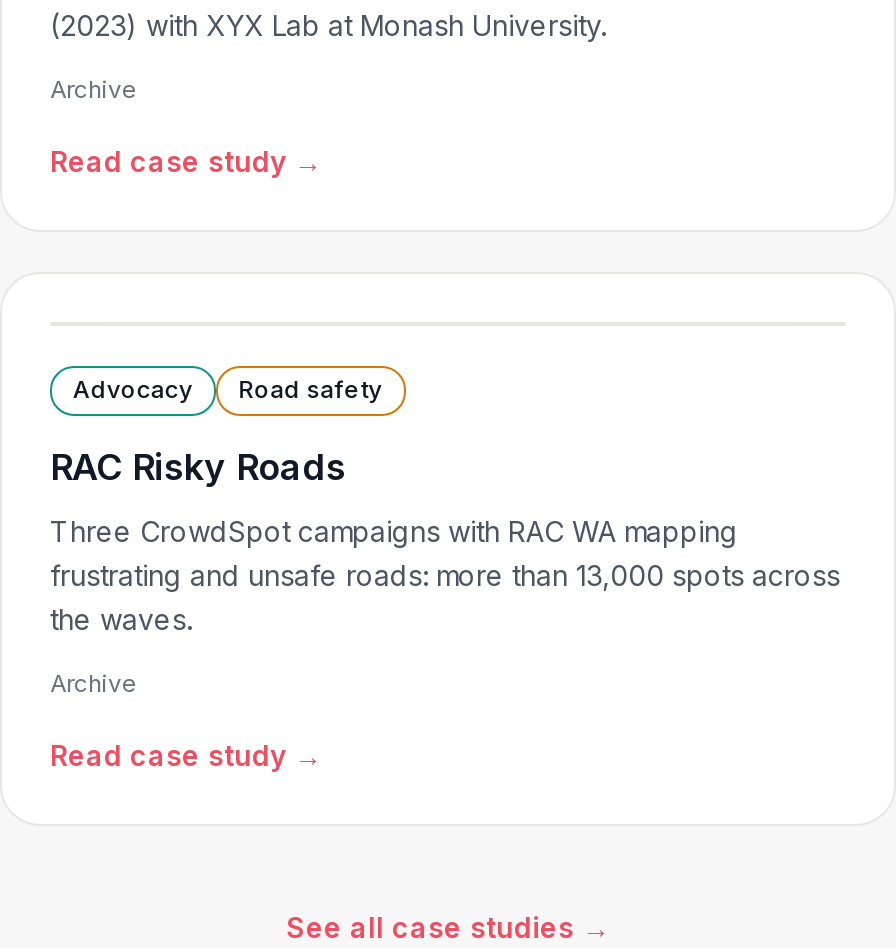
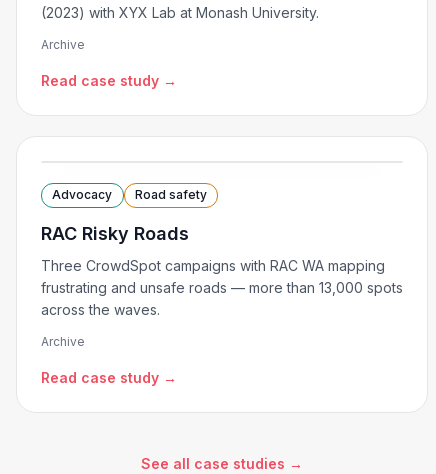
- frustrating and unsafe roads: more than 13,000 spots across
- the waves.
+ frustrating and unsafe roads — more than 13,000 spots
+ across the waves.
